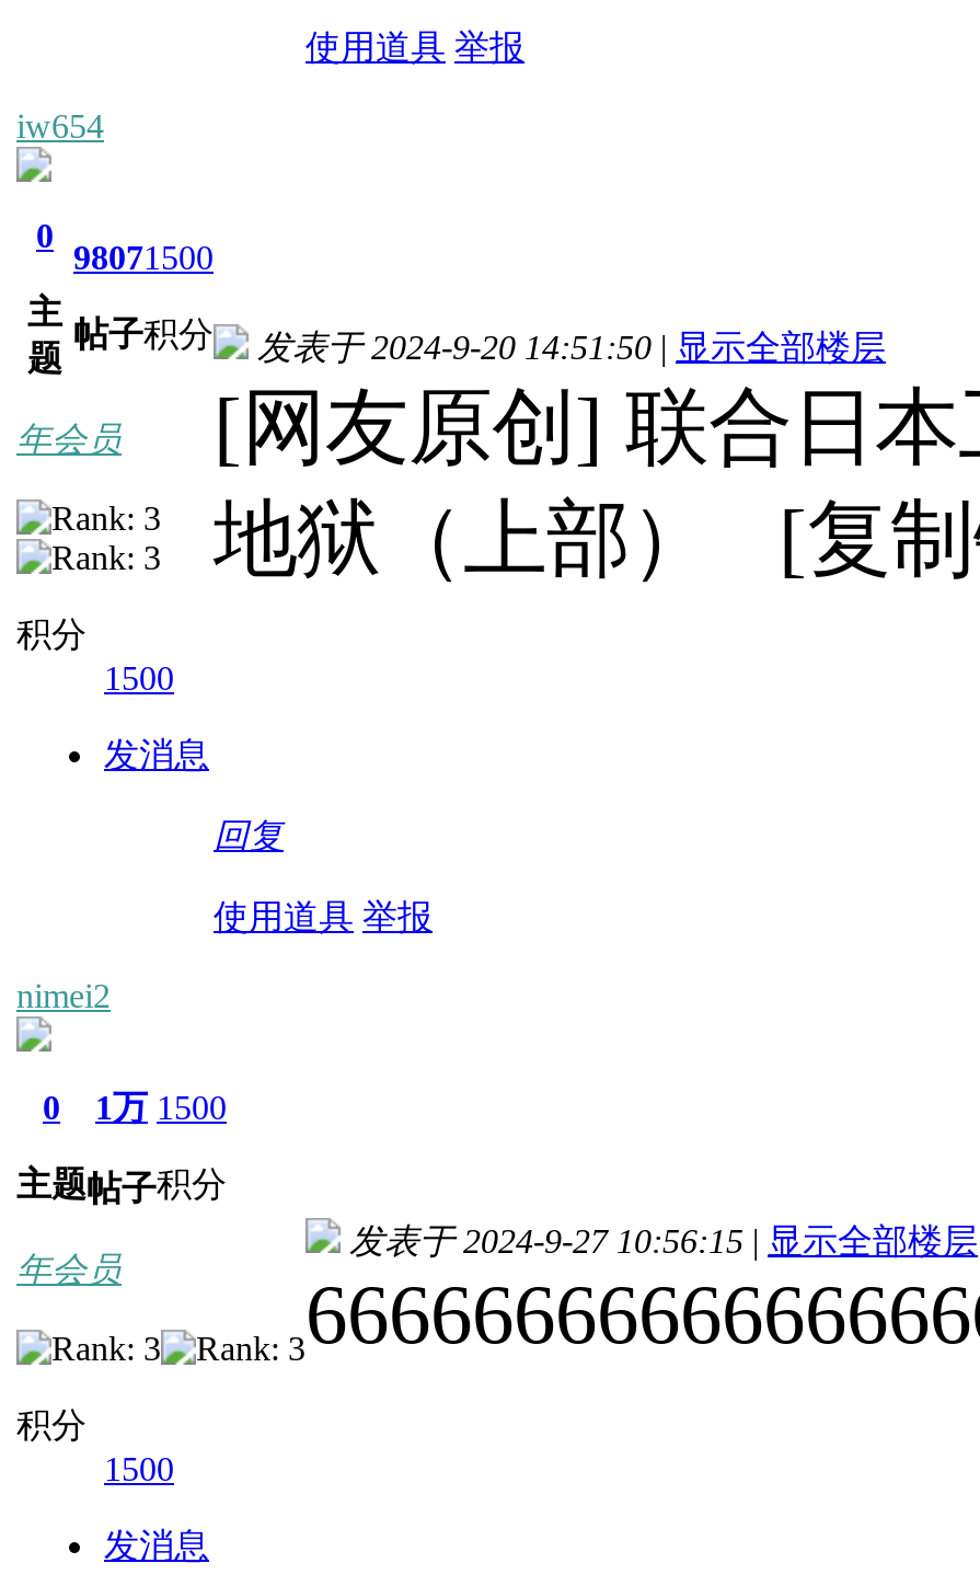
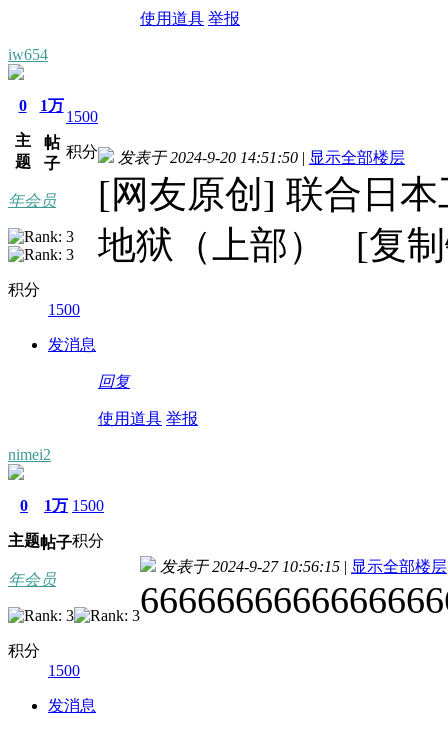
- 9807
+ 1万
